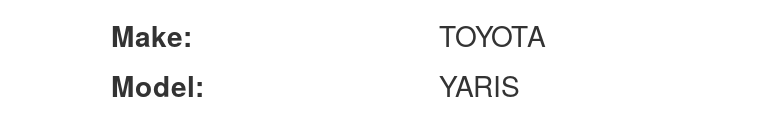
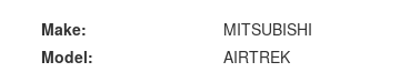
- TOYOTA
+ MITSUBISHI

- YARIS
+ AIRTREK
